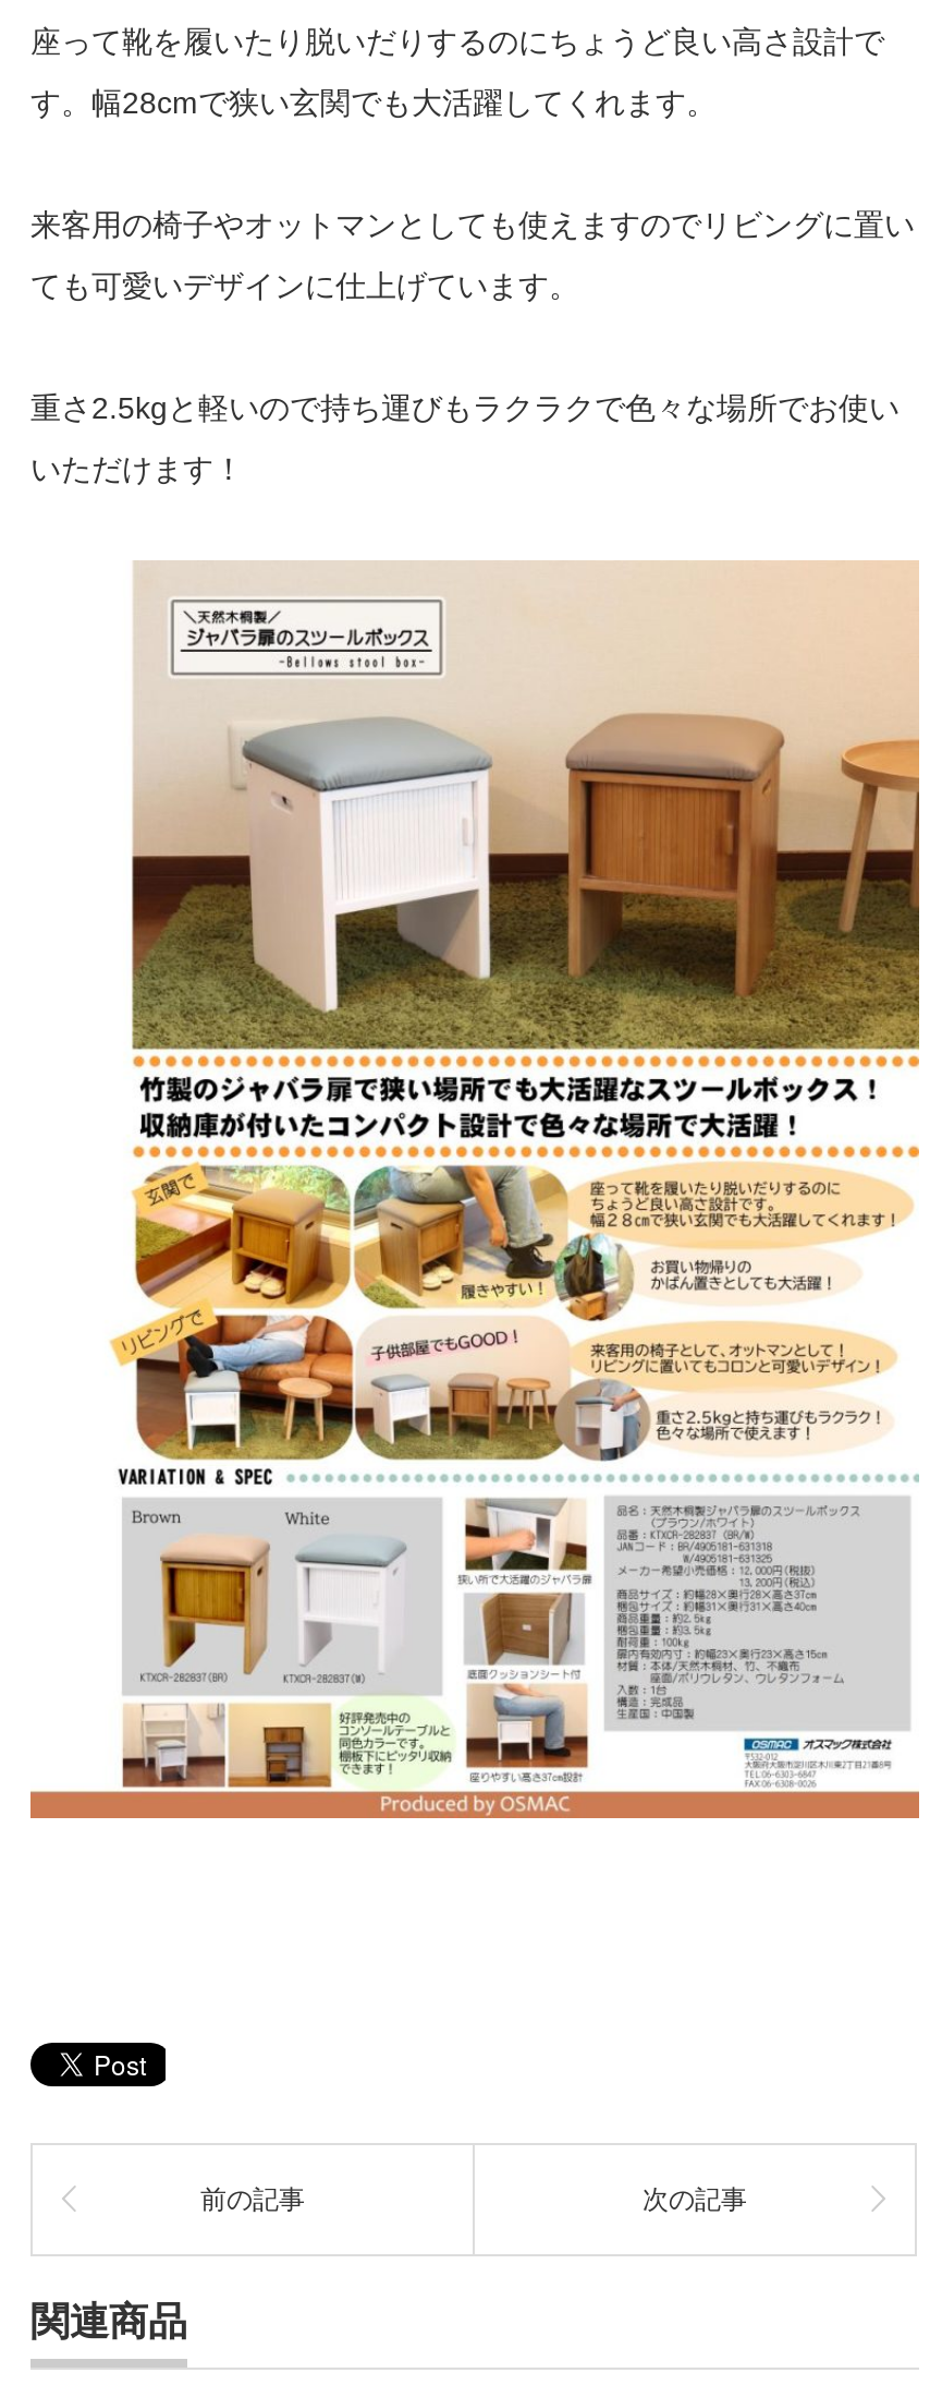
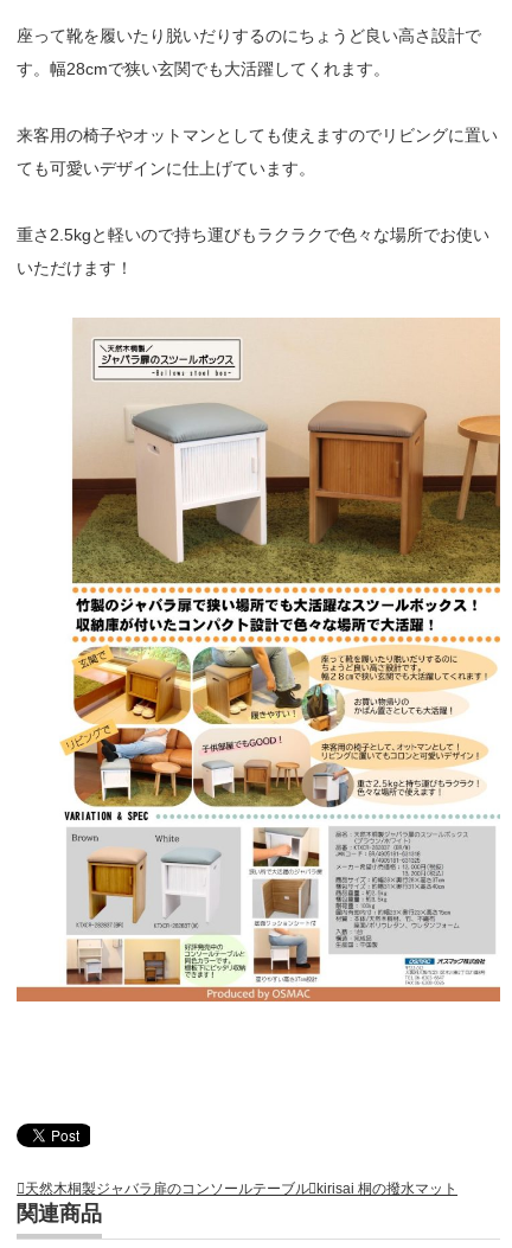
- 前の記事
- 次の記事
+ 天然木桐製ジャバラ扉のコンソールテーブル kirisai 桐の撥水マット
